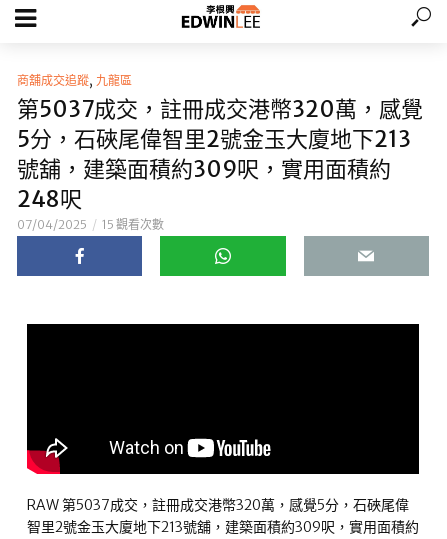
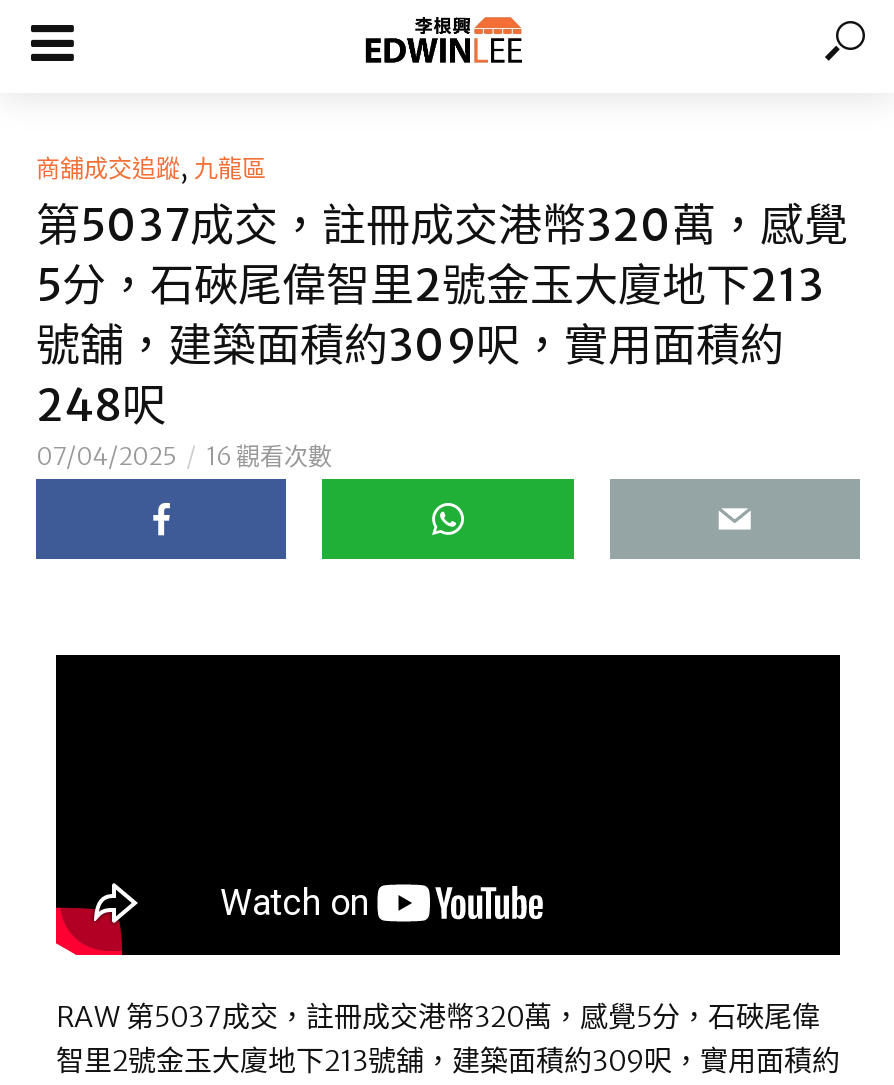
- 07/04/2025 15 觀看次數
+ 07/04/2025 16 觀看次數
